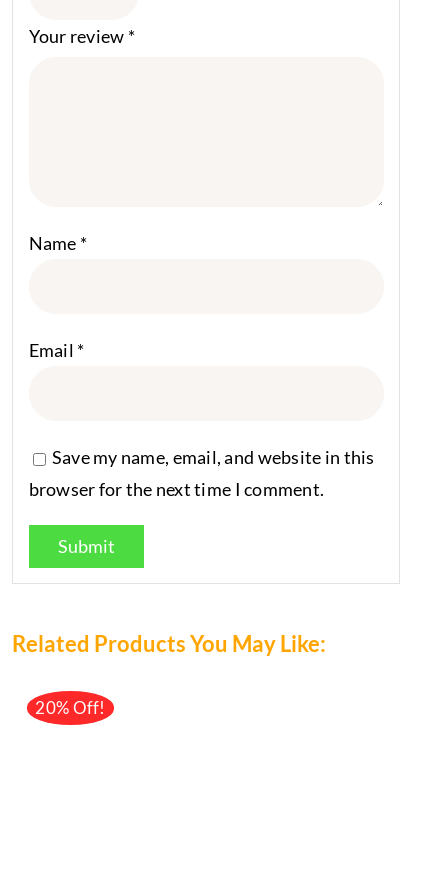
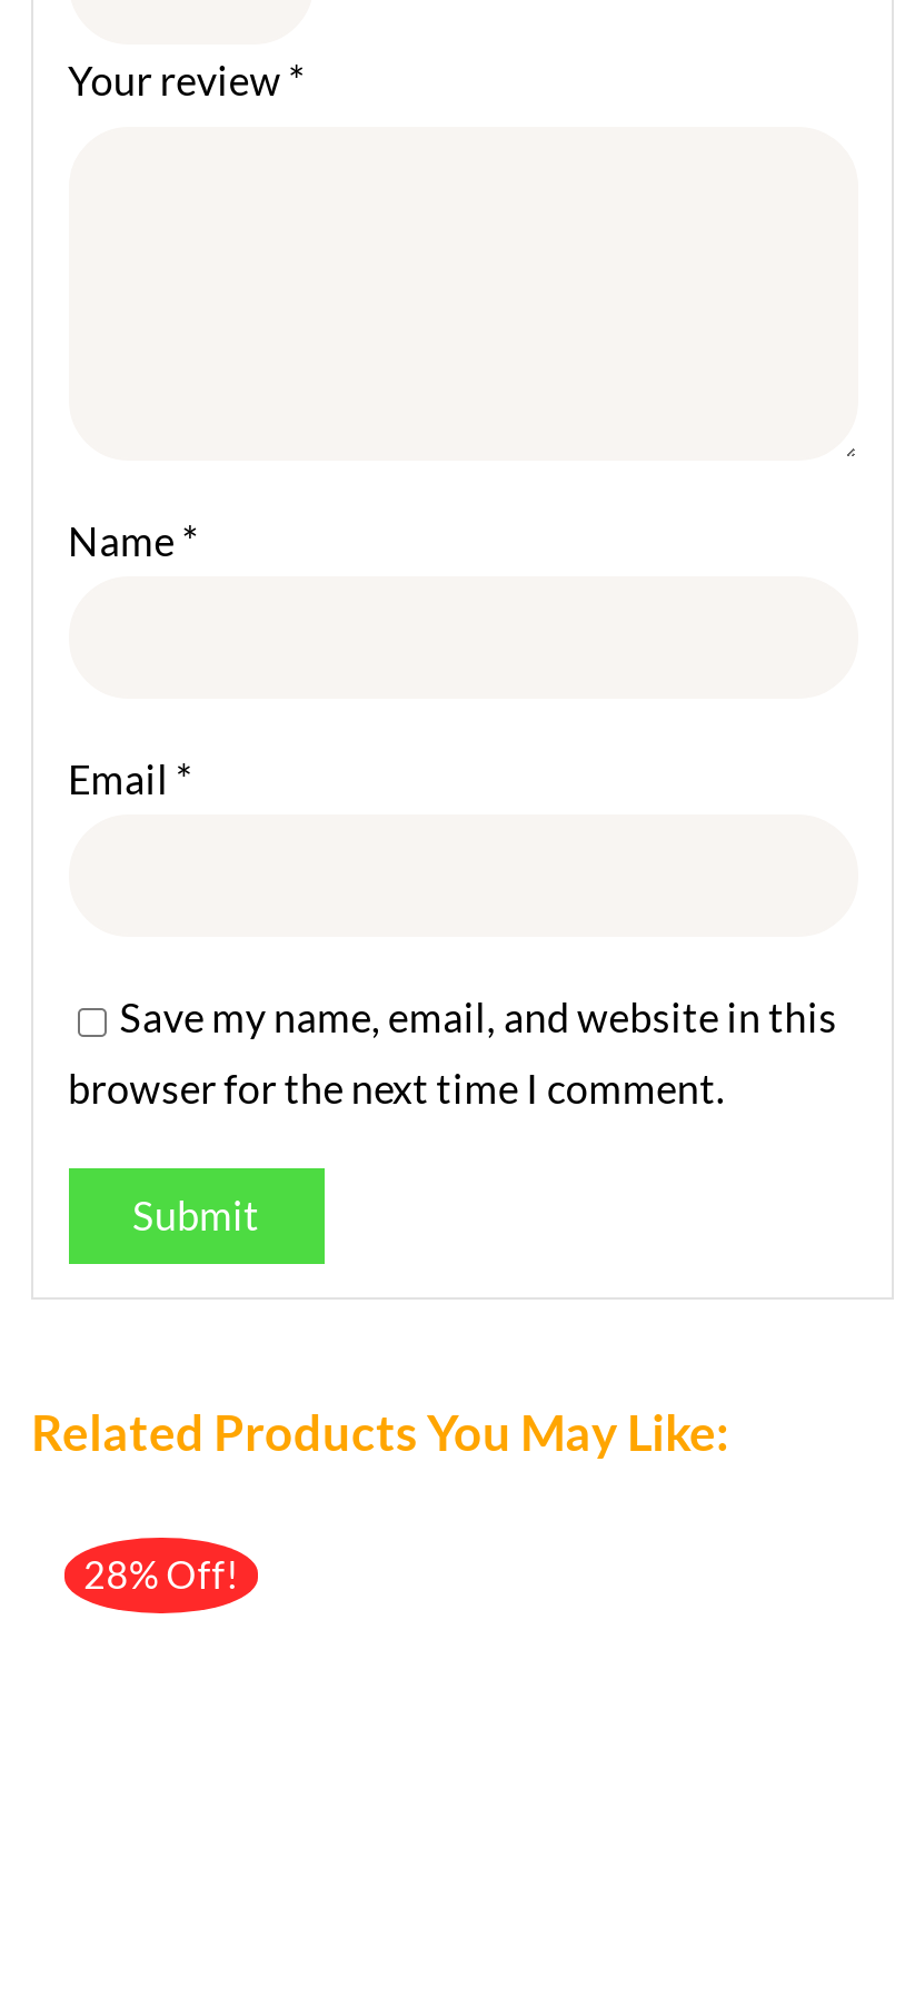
- 20% Off!
+ 28% Off!
